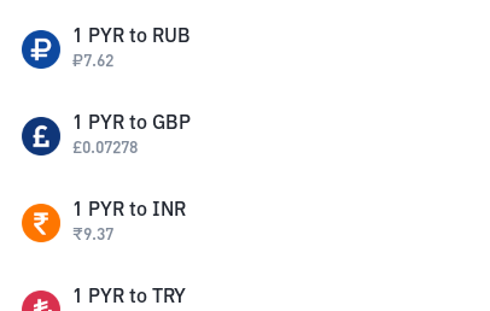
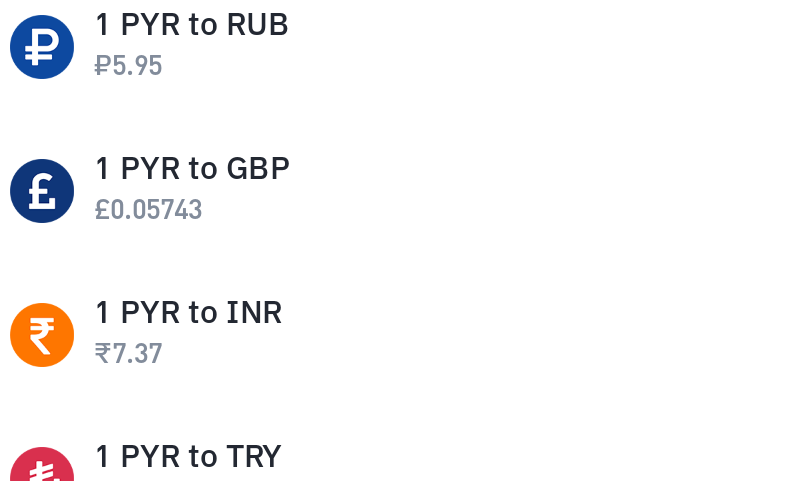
- ₽7.62
+ ₽5.95

- £0.07278
+ £0.05743

- ₹9.37
+ ₹7.37
